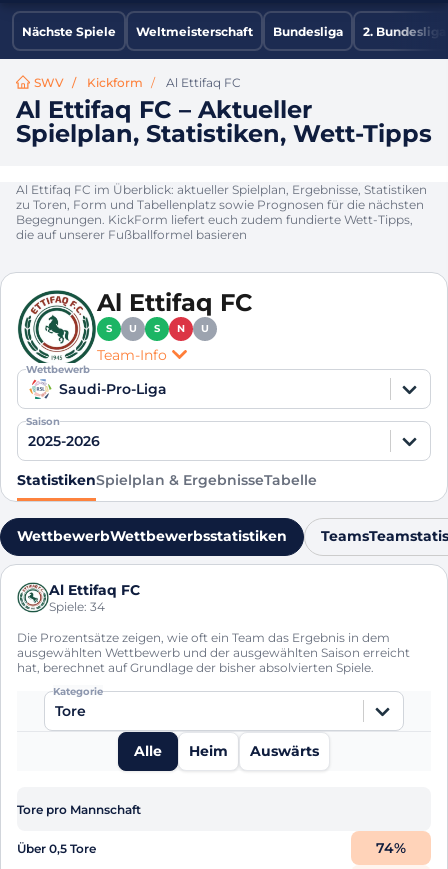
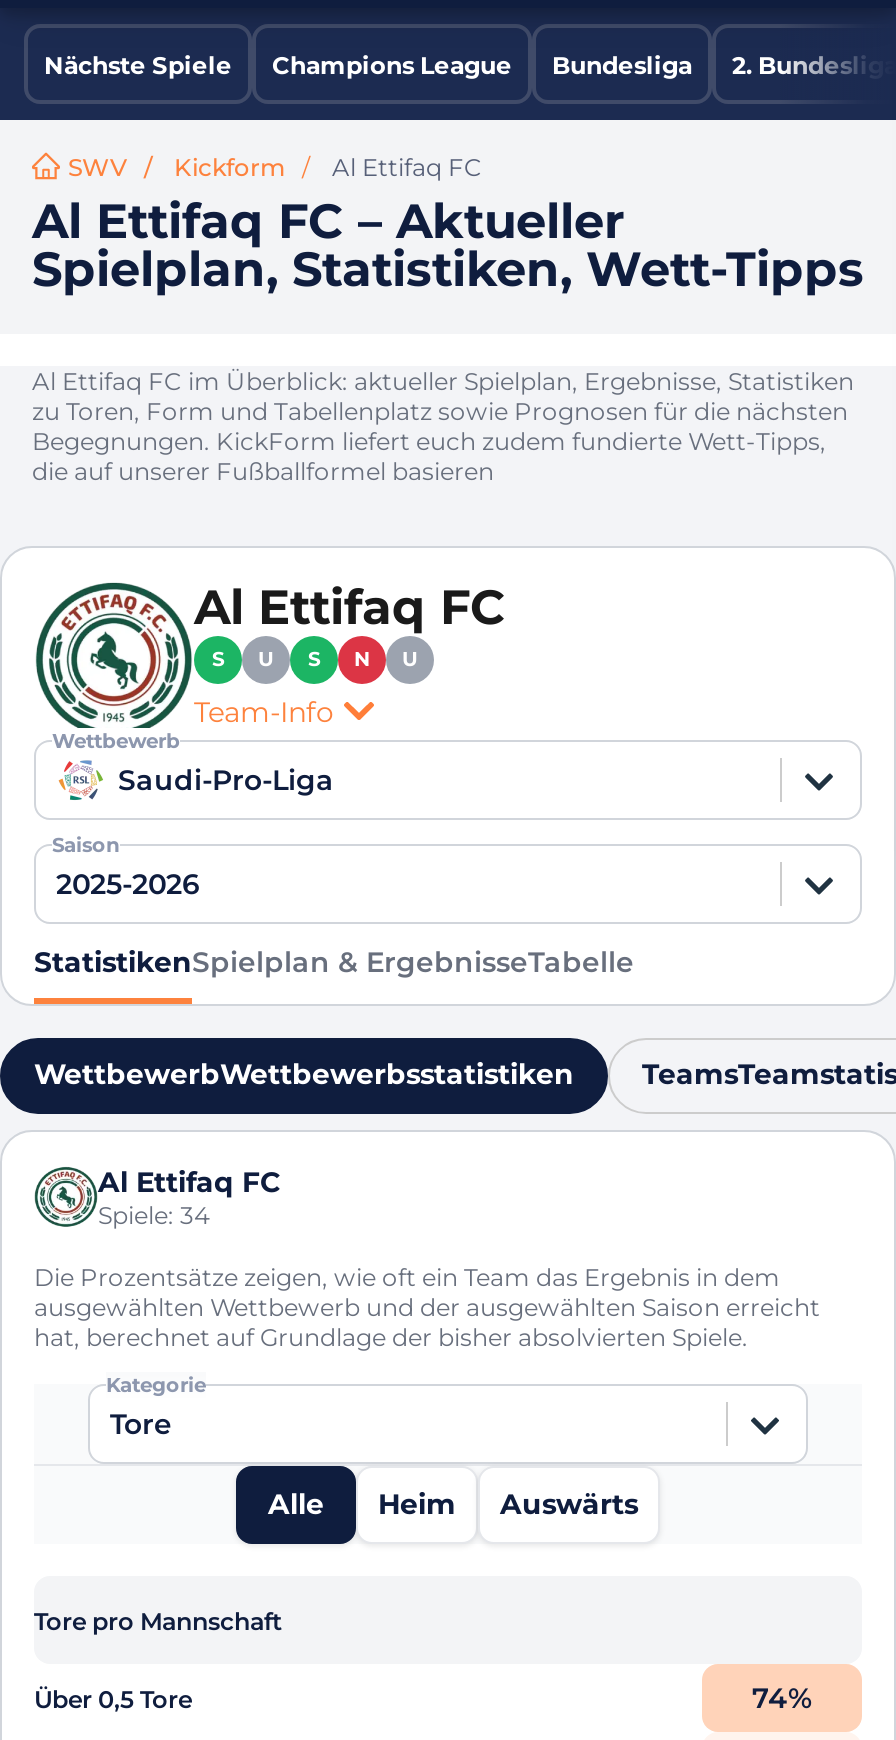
- Weltmeisterschaft
+ Champions League
